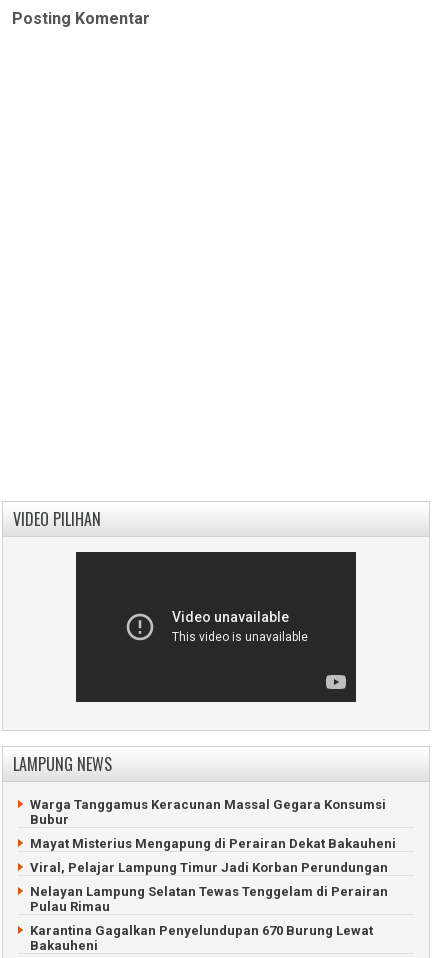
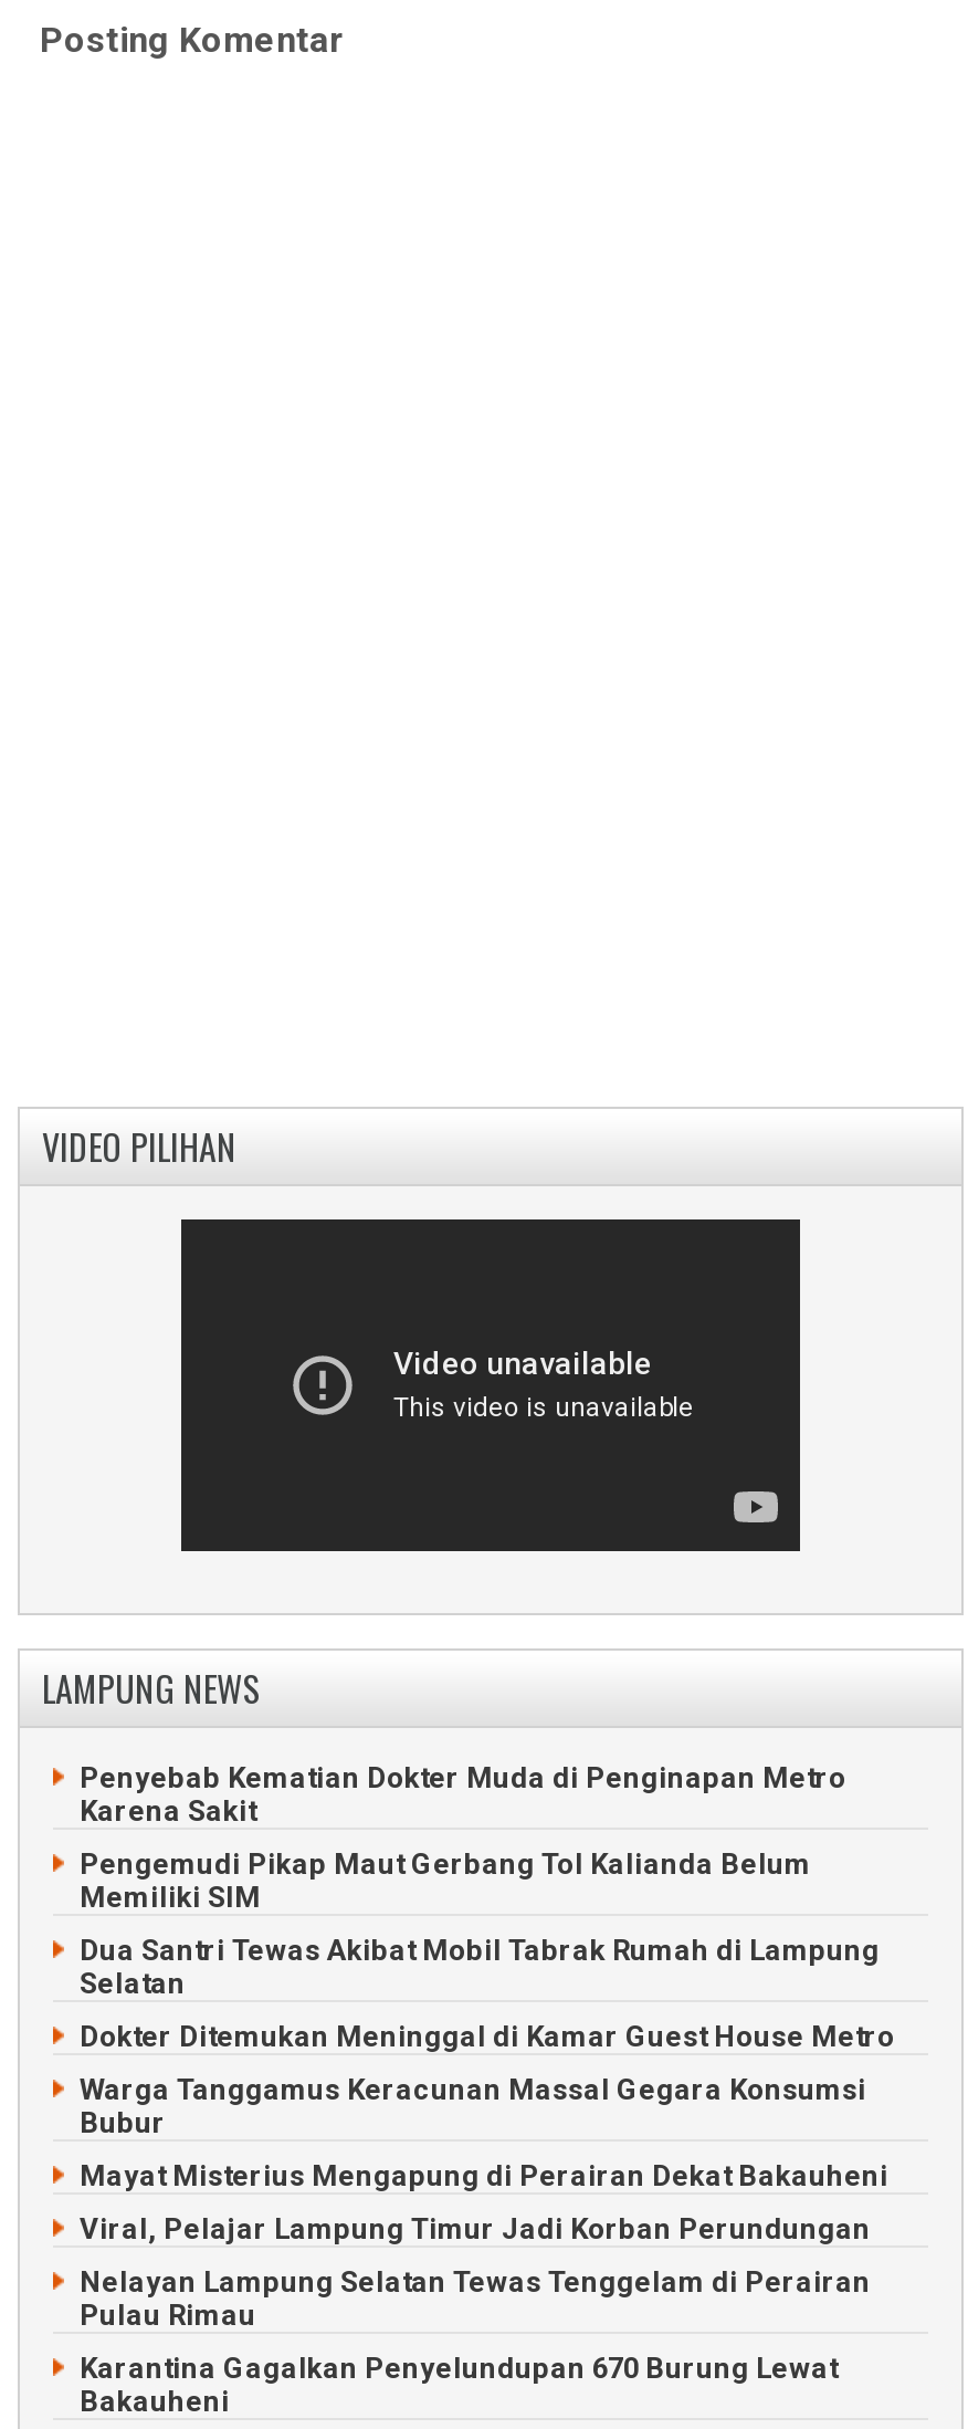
+ Penyebab Kematian Dokter Muda di Penginapan Metro
+ Karena Sakit
+ Pengemudi Pikap Maut Gerbang Tol Kalianda Belum
+ Memiliki SIM
+ Dua Santri Tewas Akibat Mobil Tabrak Rumah di Lampung
+ Selatan
+ Dokter Ditemukan Meninggal di Kamar Guest House Metro
